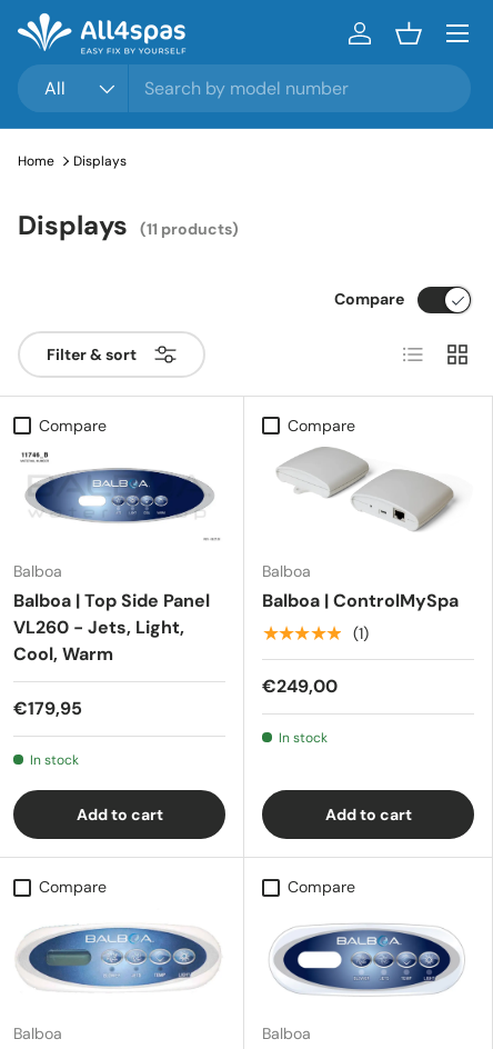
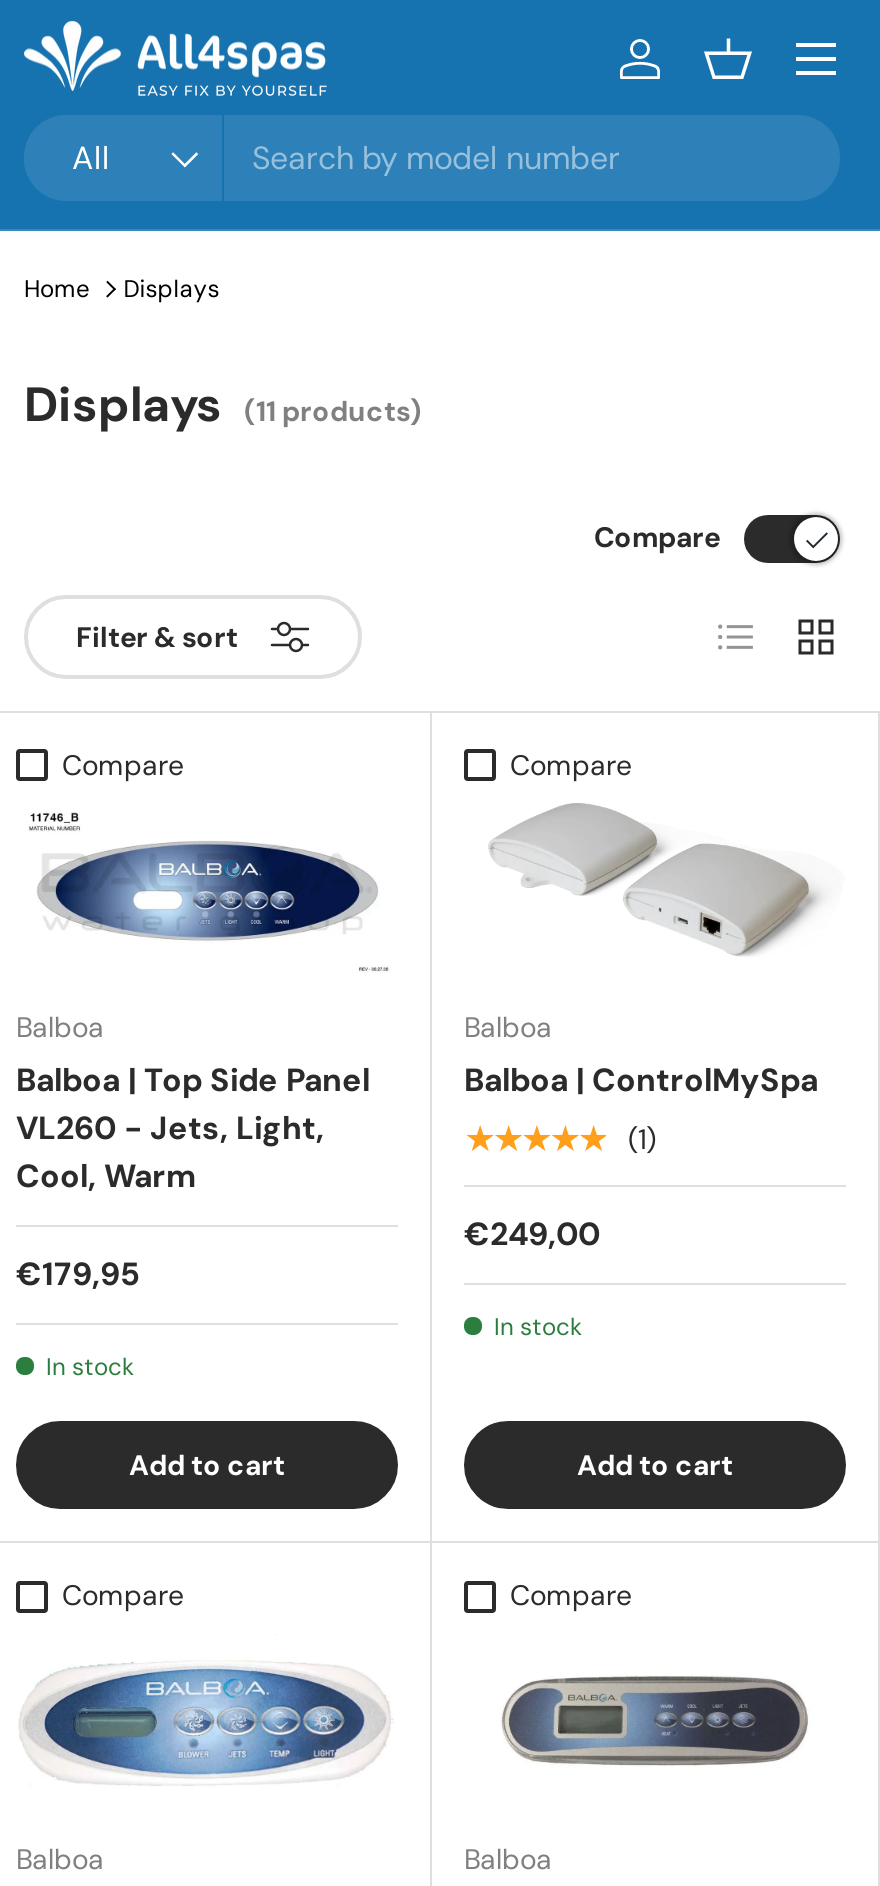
- [image]
+ [image]
